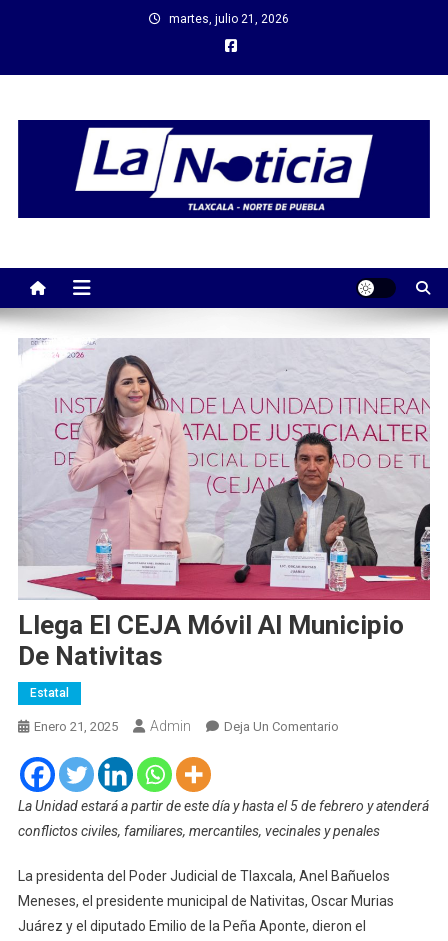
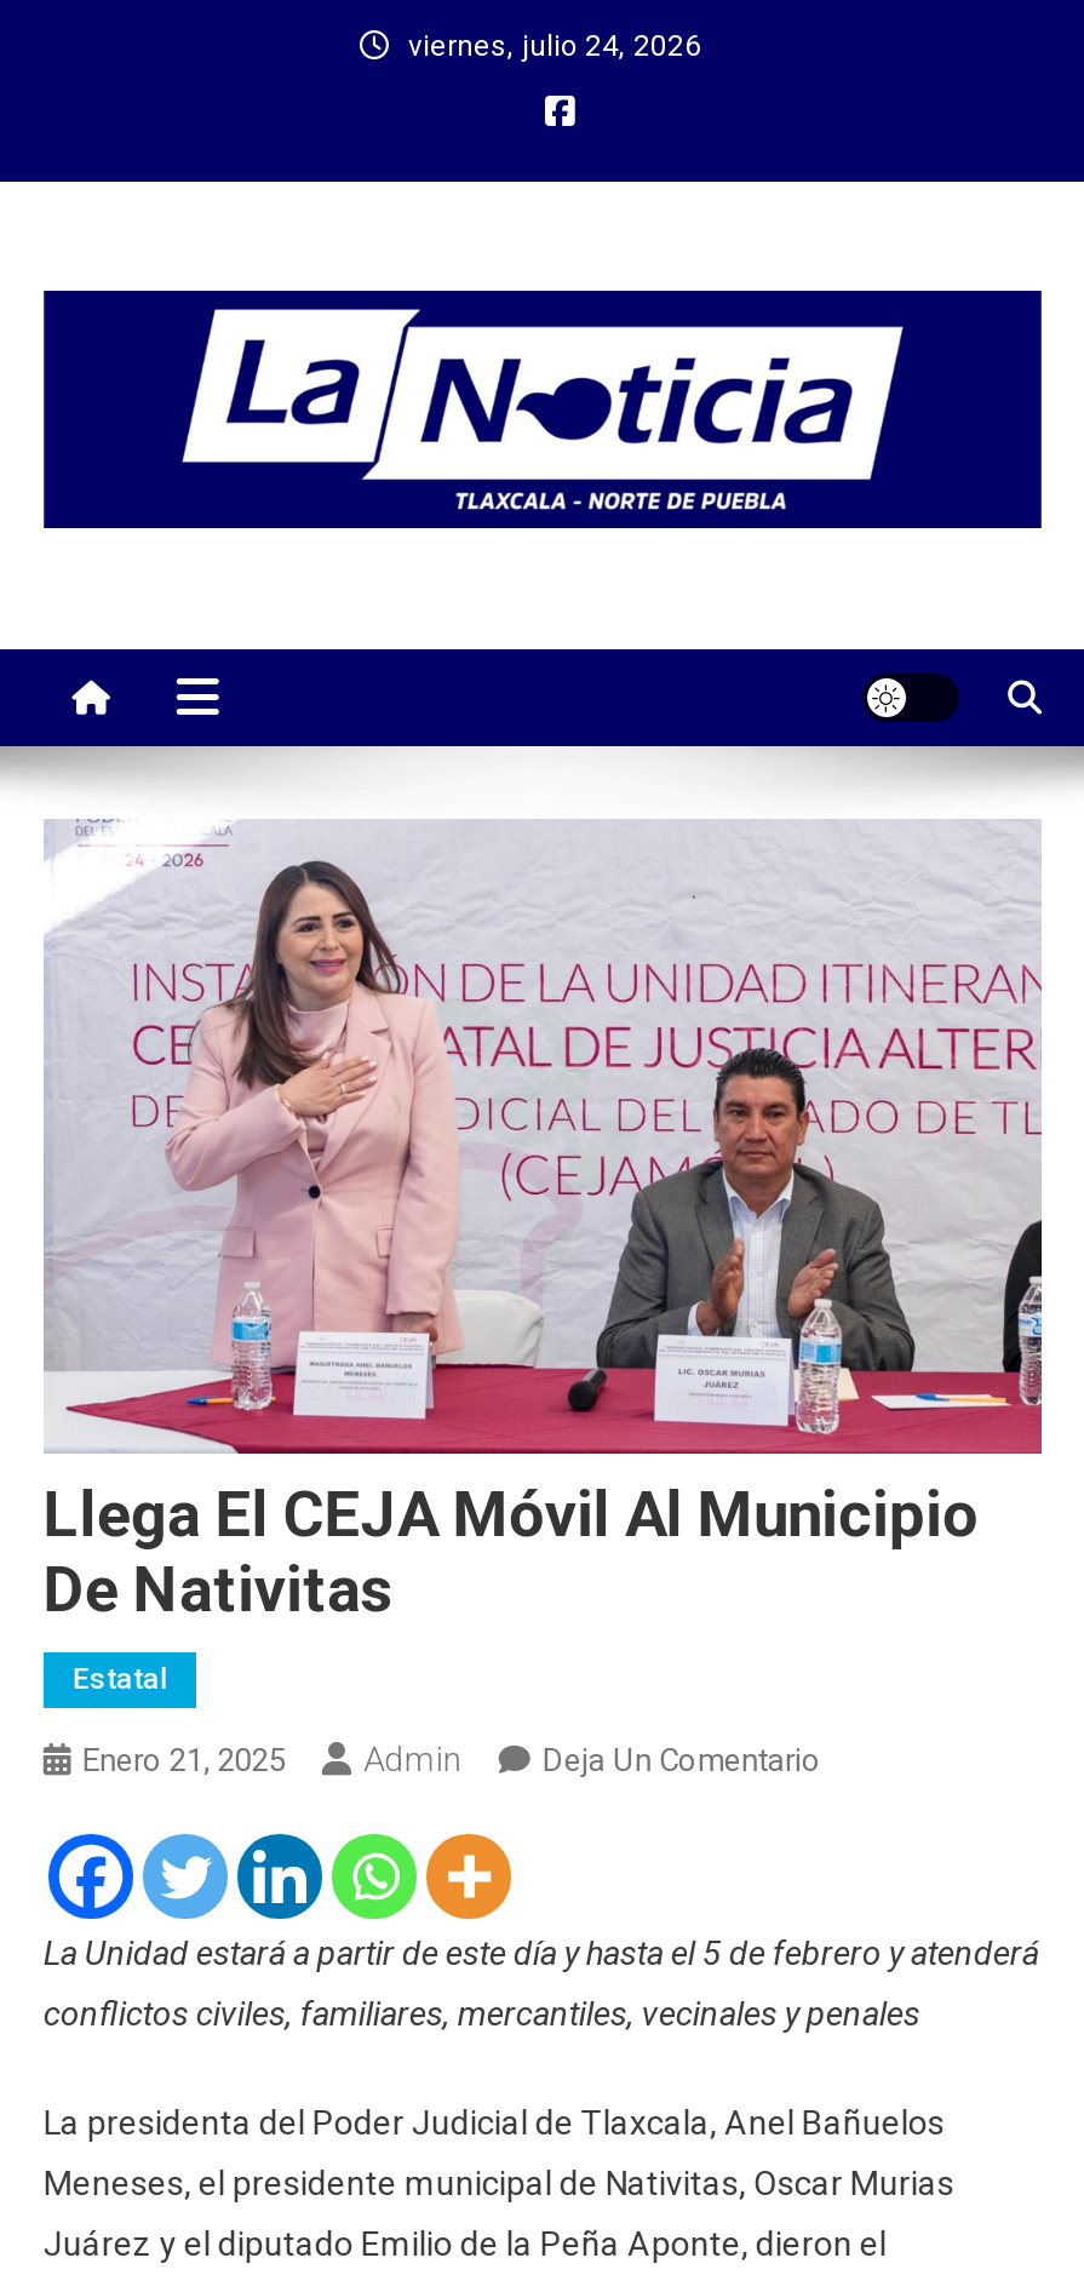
- martes, julio 21, 2026
+ viernes, julio 24, 2026
